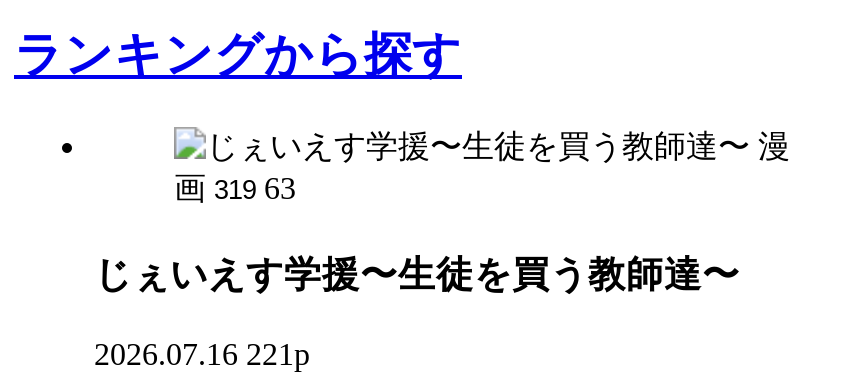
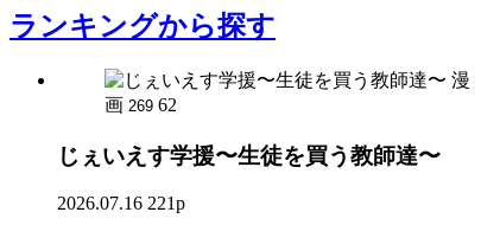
- 画 319 63
+ 画 269 62
